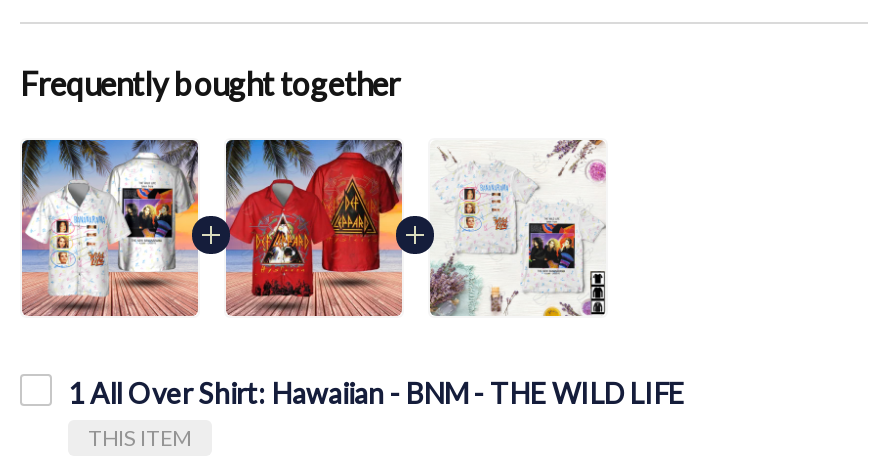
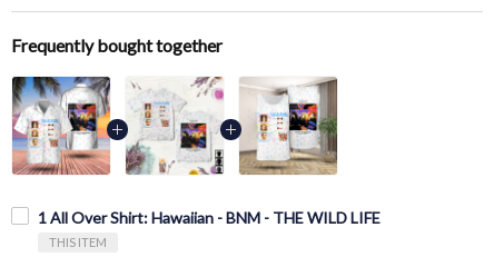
- [image]
+ [image]

- [image]
+ [image]
